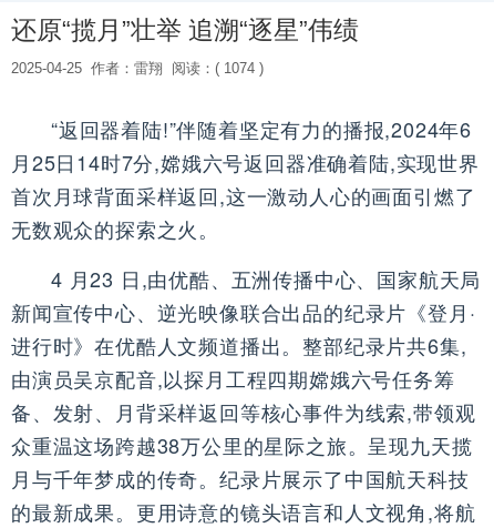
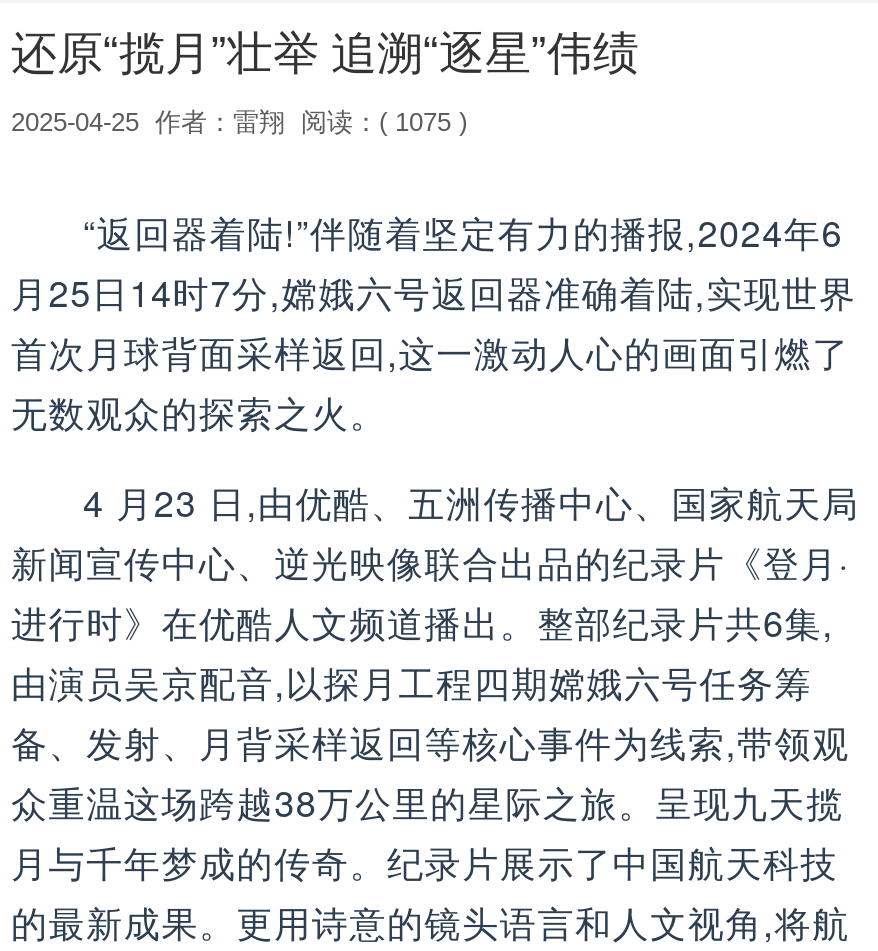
- 2025-04-25 作者：雷翔 阅读：(1074 )
+ 2025-04-25 作者：雷翔 阅读：(1075 )
